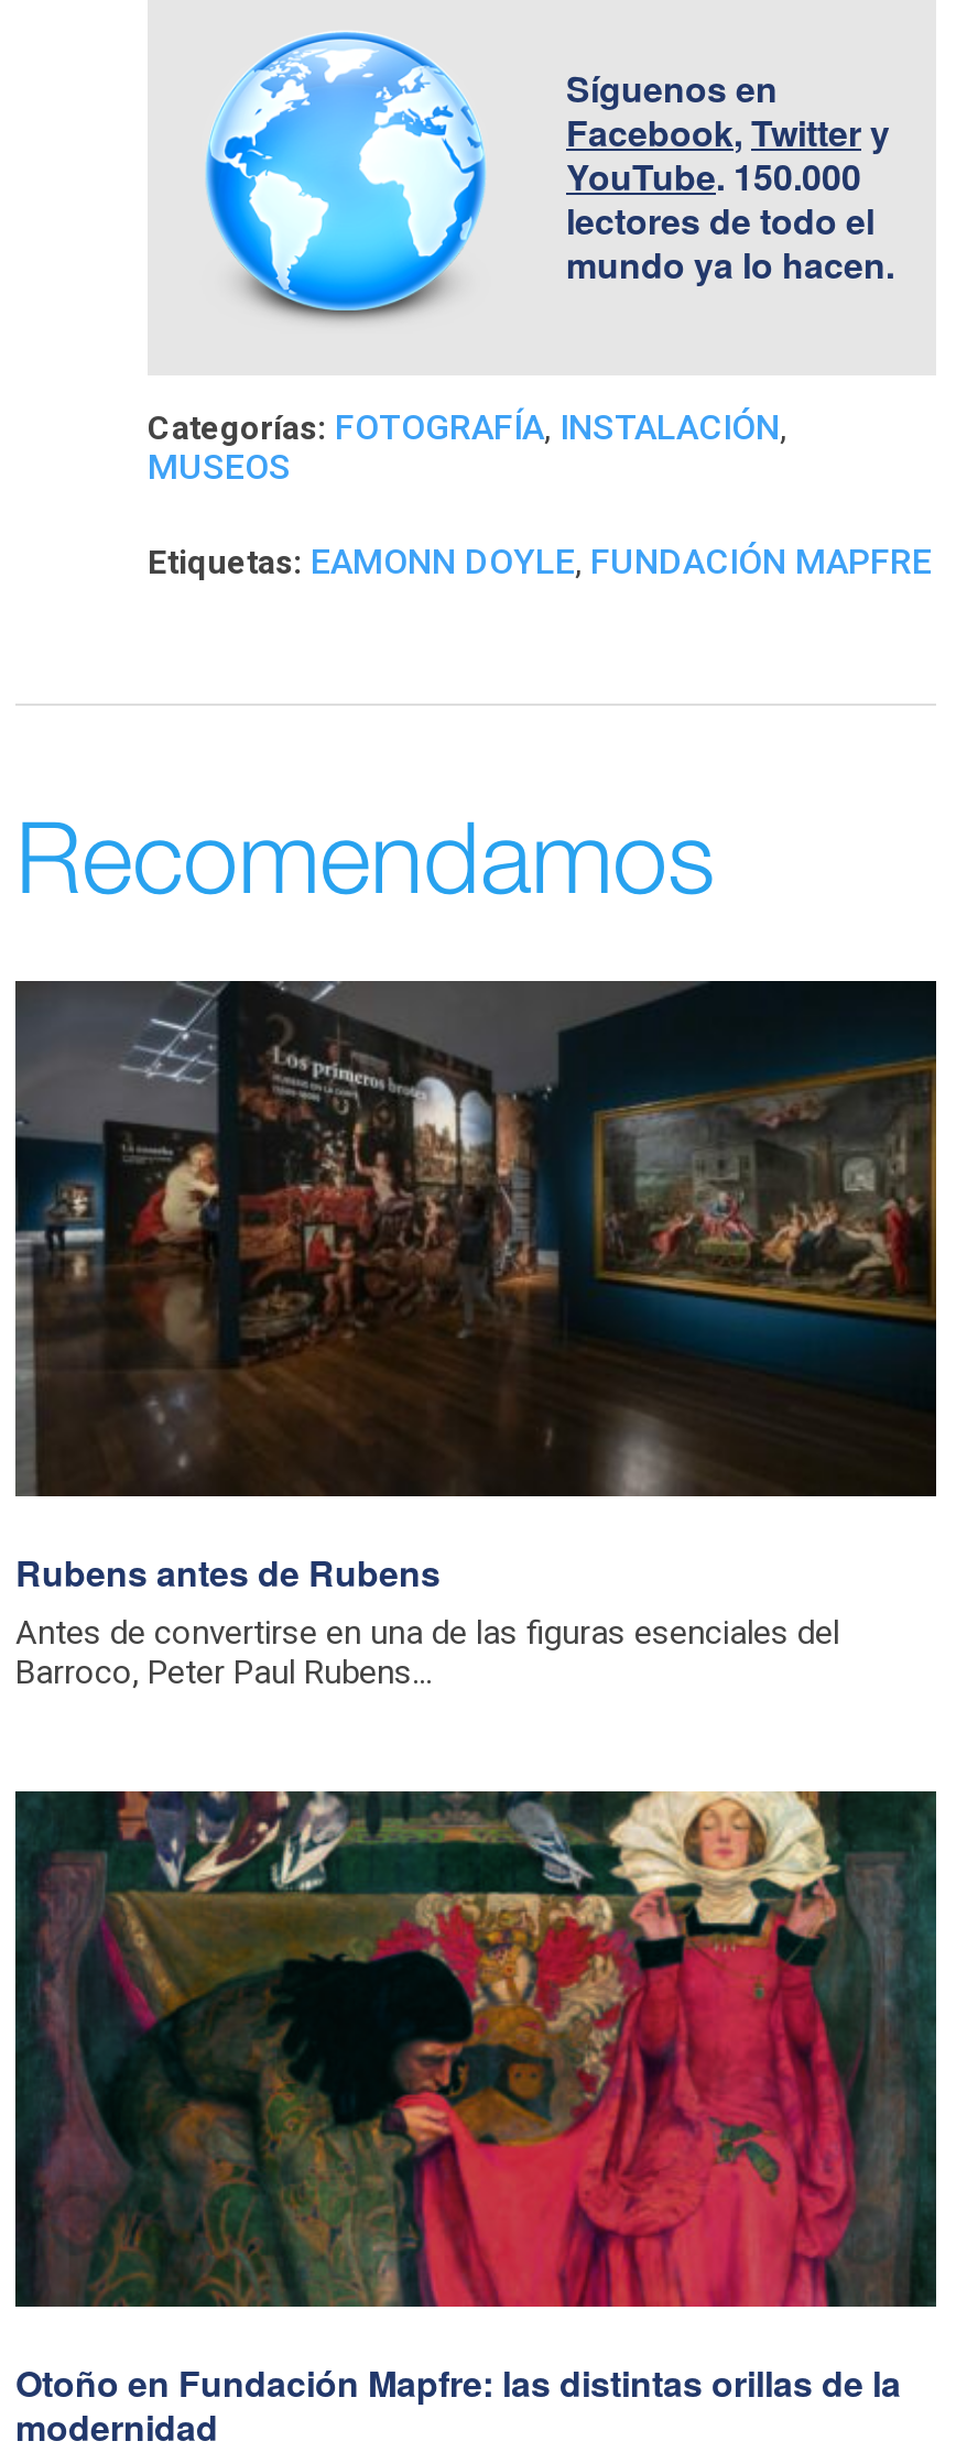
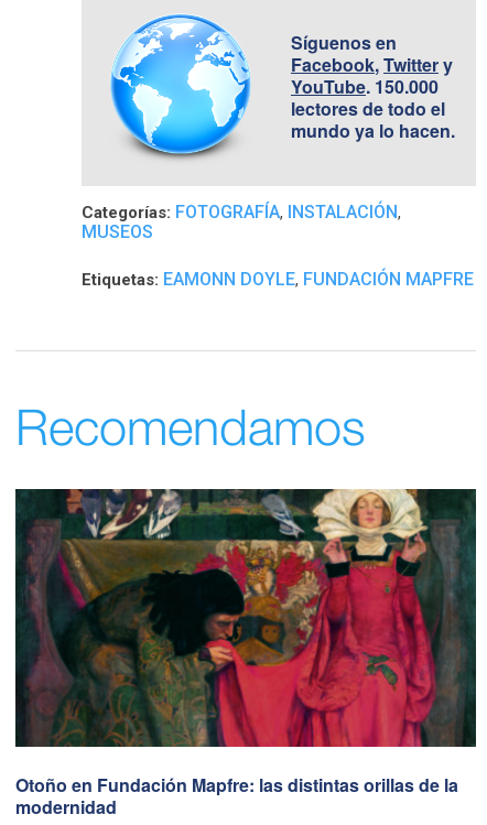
- [image]
- Rubens antes de Rubens
- Antes de convertirse en una de las figuras esenciales del
- Barroco, Peter Paul Rubens...
